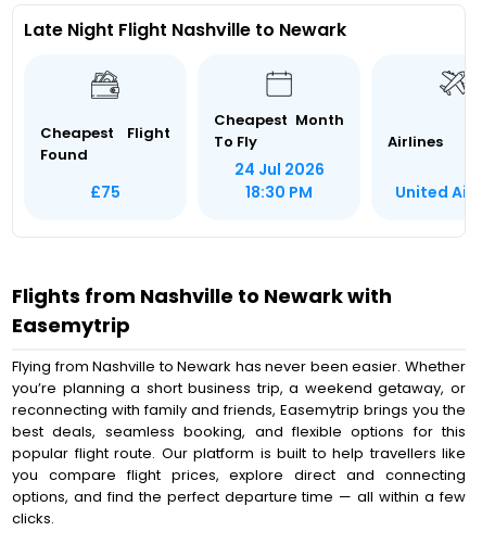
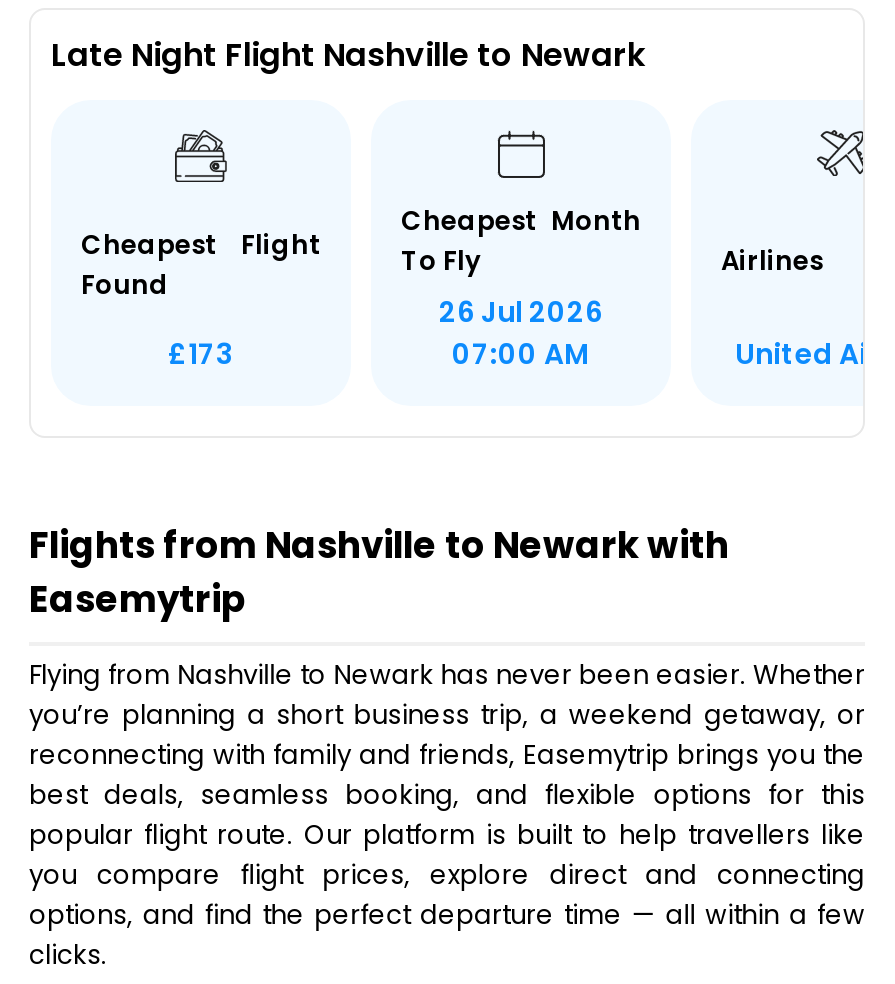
- 24 Jul 2026
- 18:30 PM
+ 26 Jul 2026
+ 07:00 AM

- £75
+ £173
